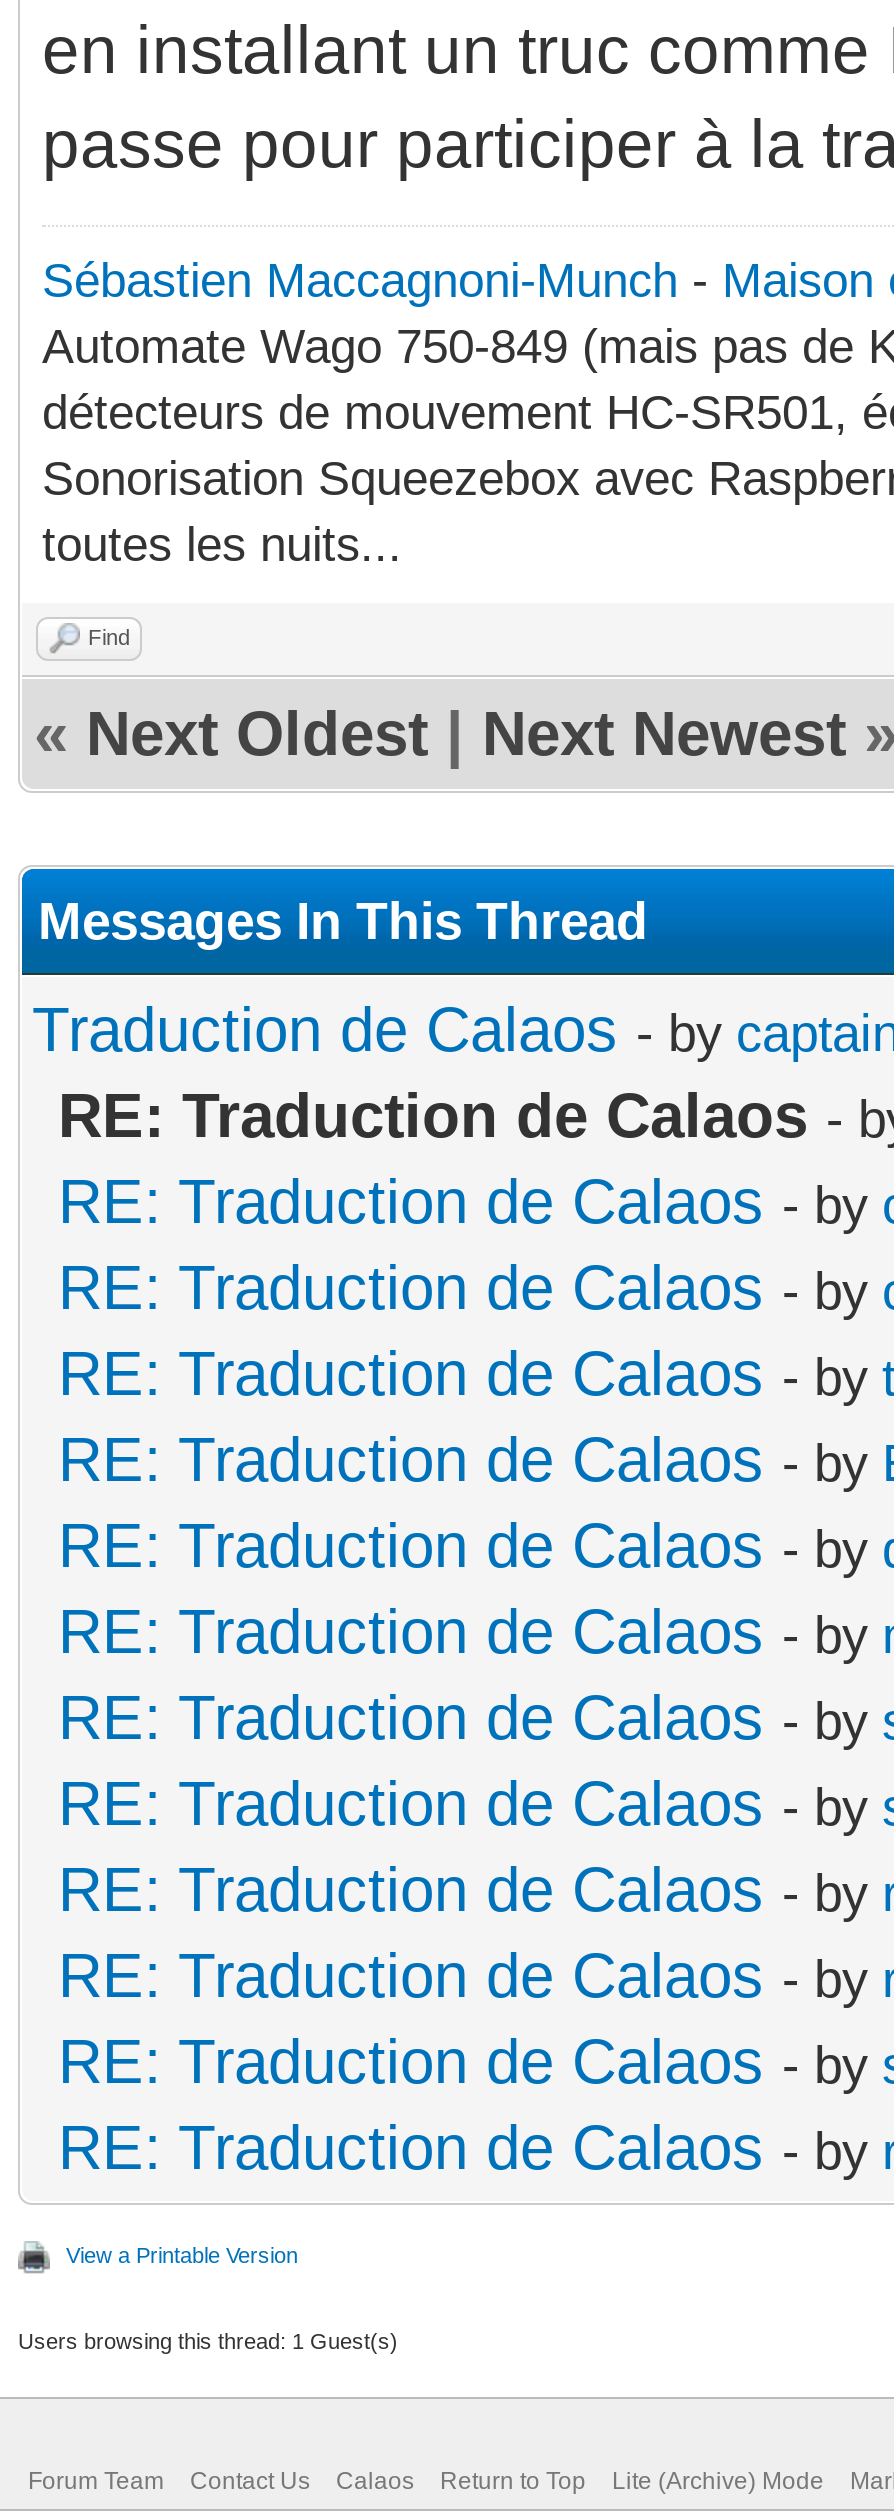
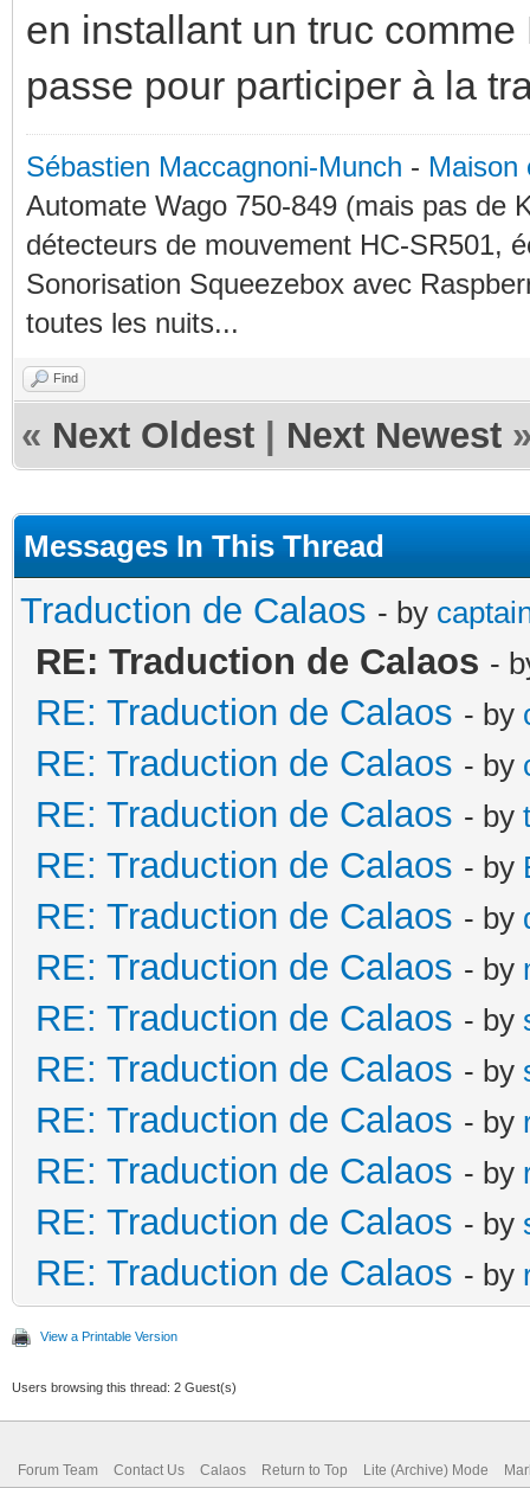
- Users browsing this thread: 1 Guest(s)
+ Users browsing this thread: 2 Guest(s)
